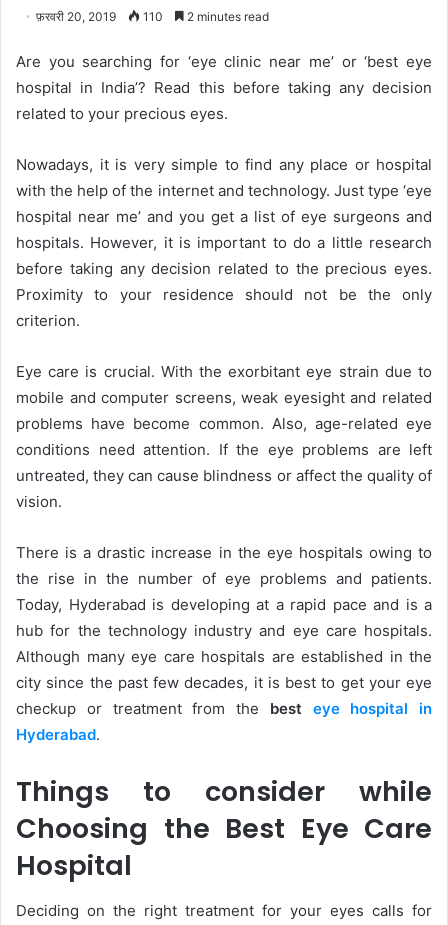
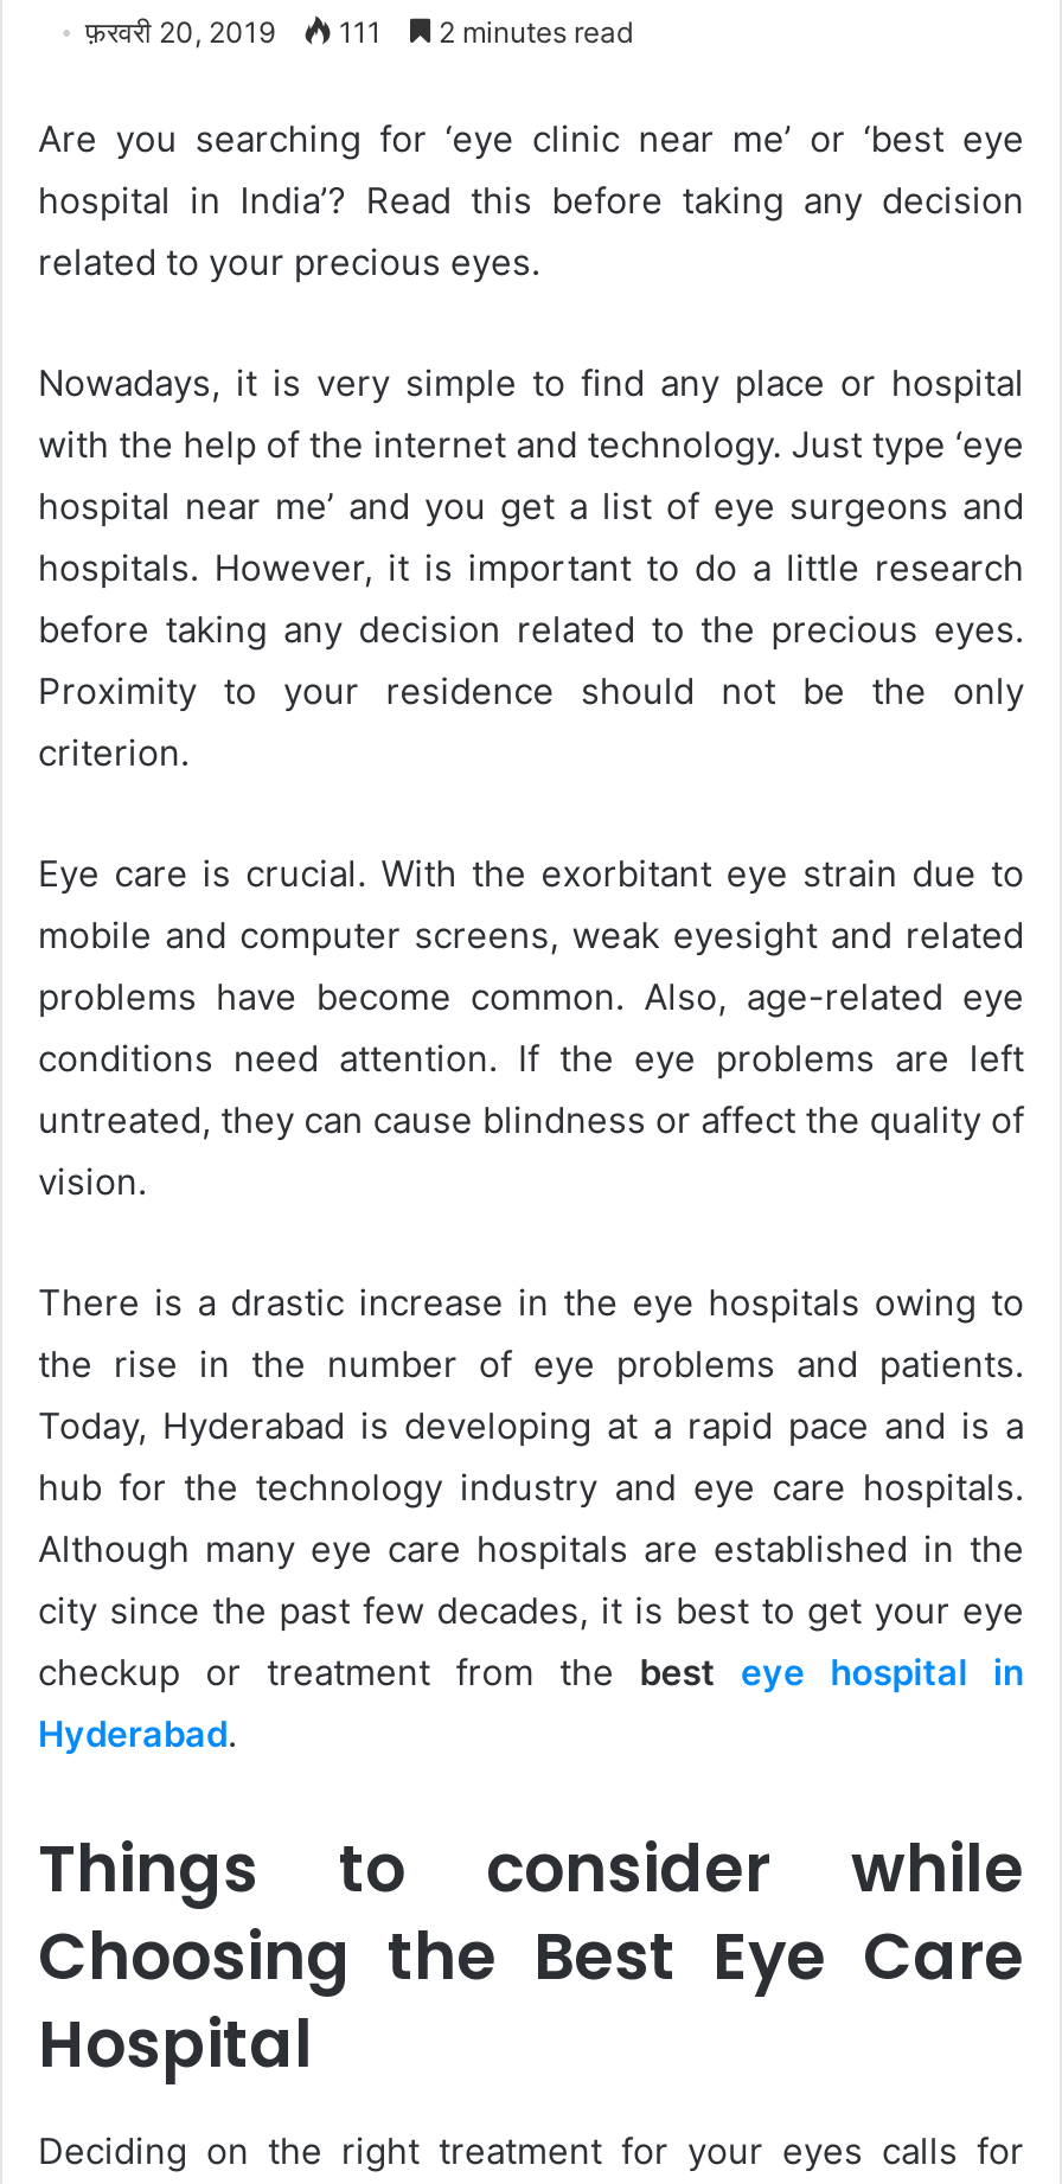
- फ़रवरी 20, 2019 110 2 minutes read
+ फ़रवरी 20, 2019 111 2 minutes read
